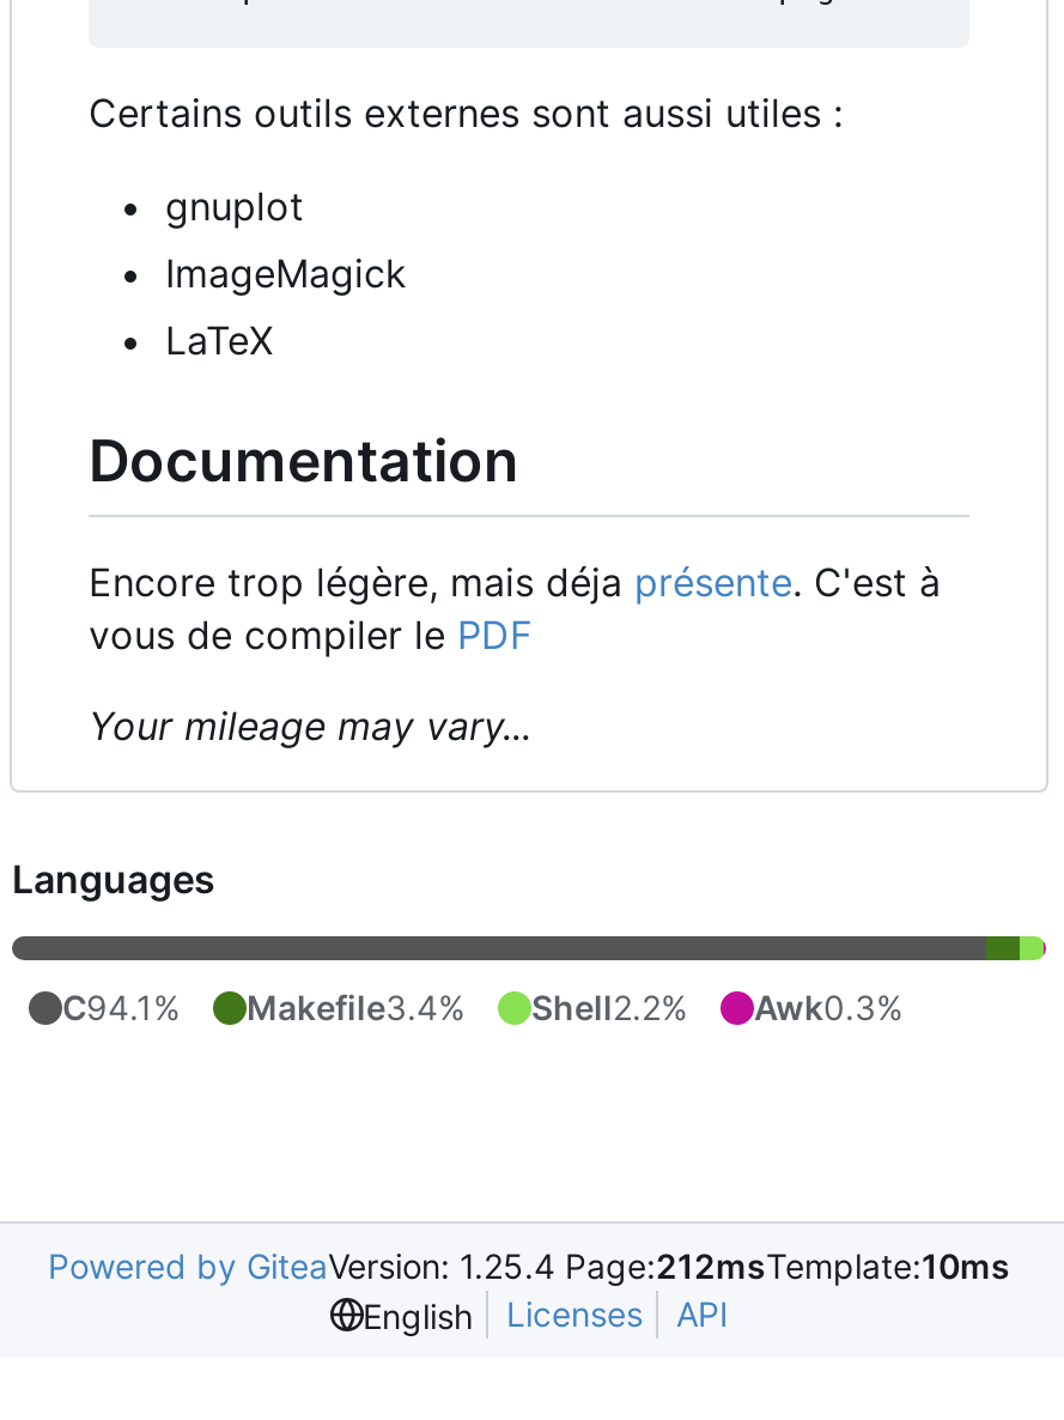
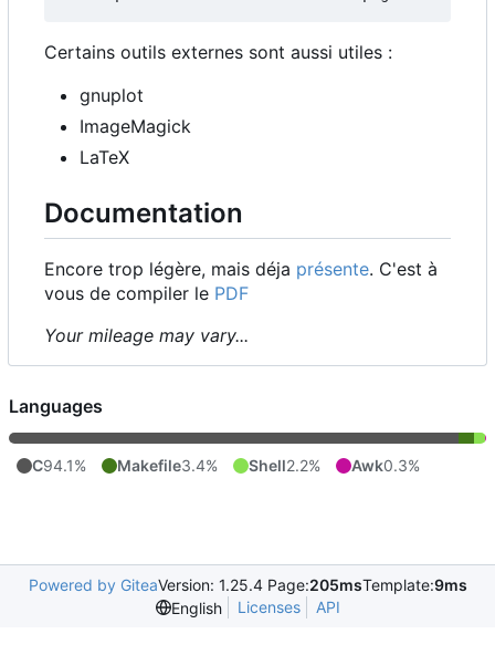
- Powered by GiteaVersion: 1.25.4 Page:212msTemplate:10ms
+ Powered by GiteaVersion: 1.25.4 Page:205msTemplate:9ms
